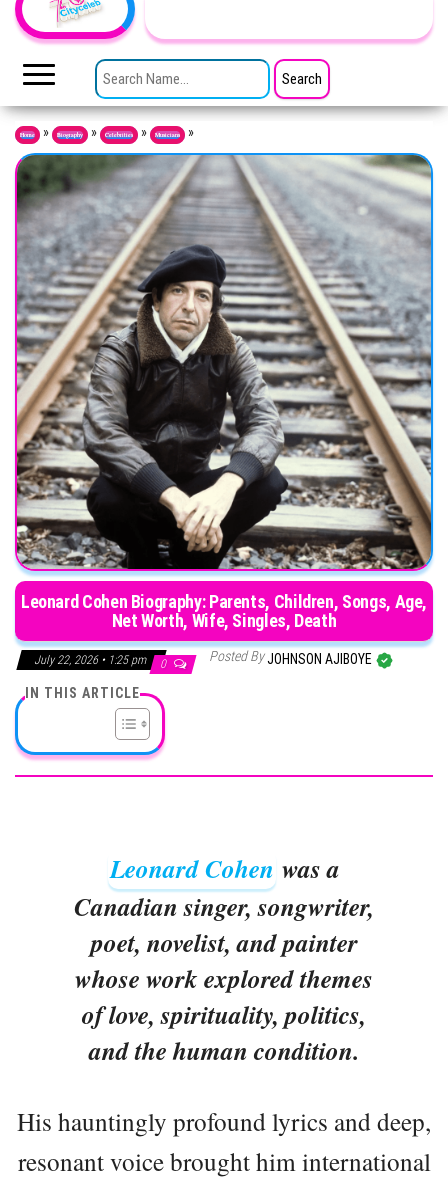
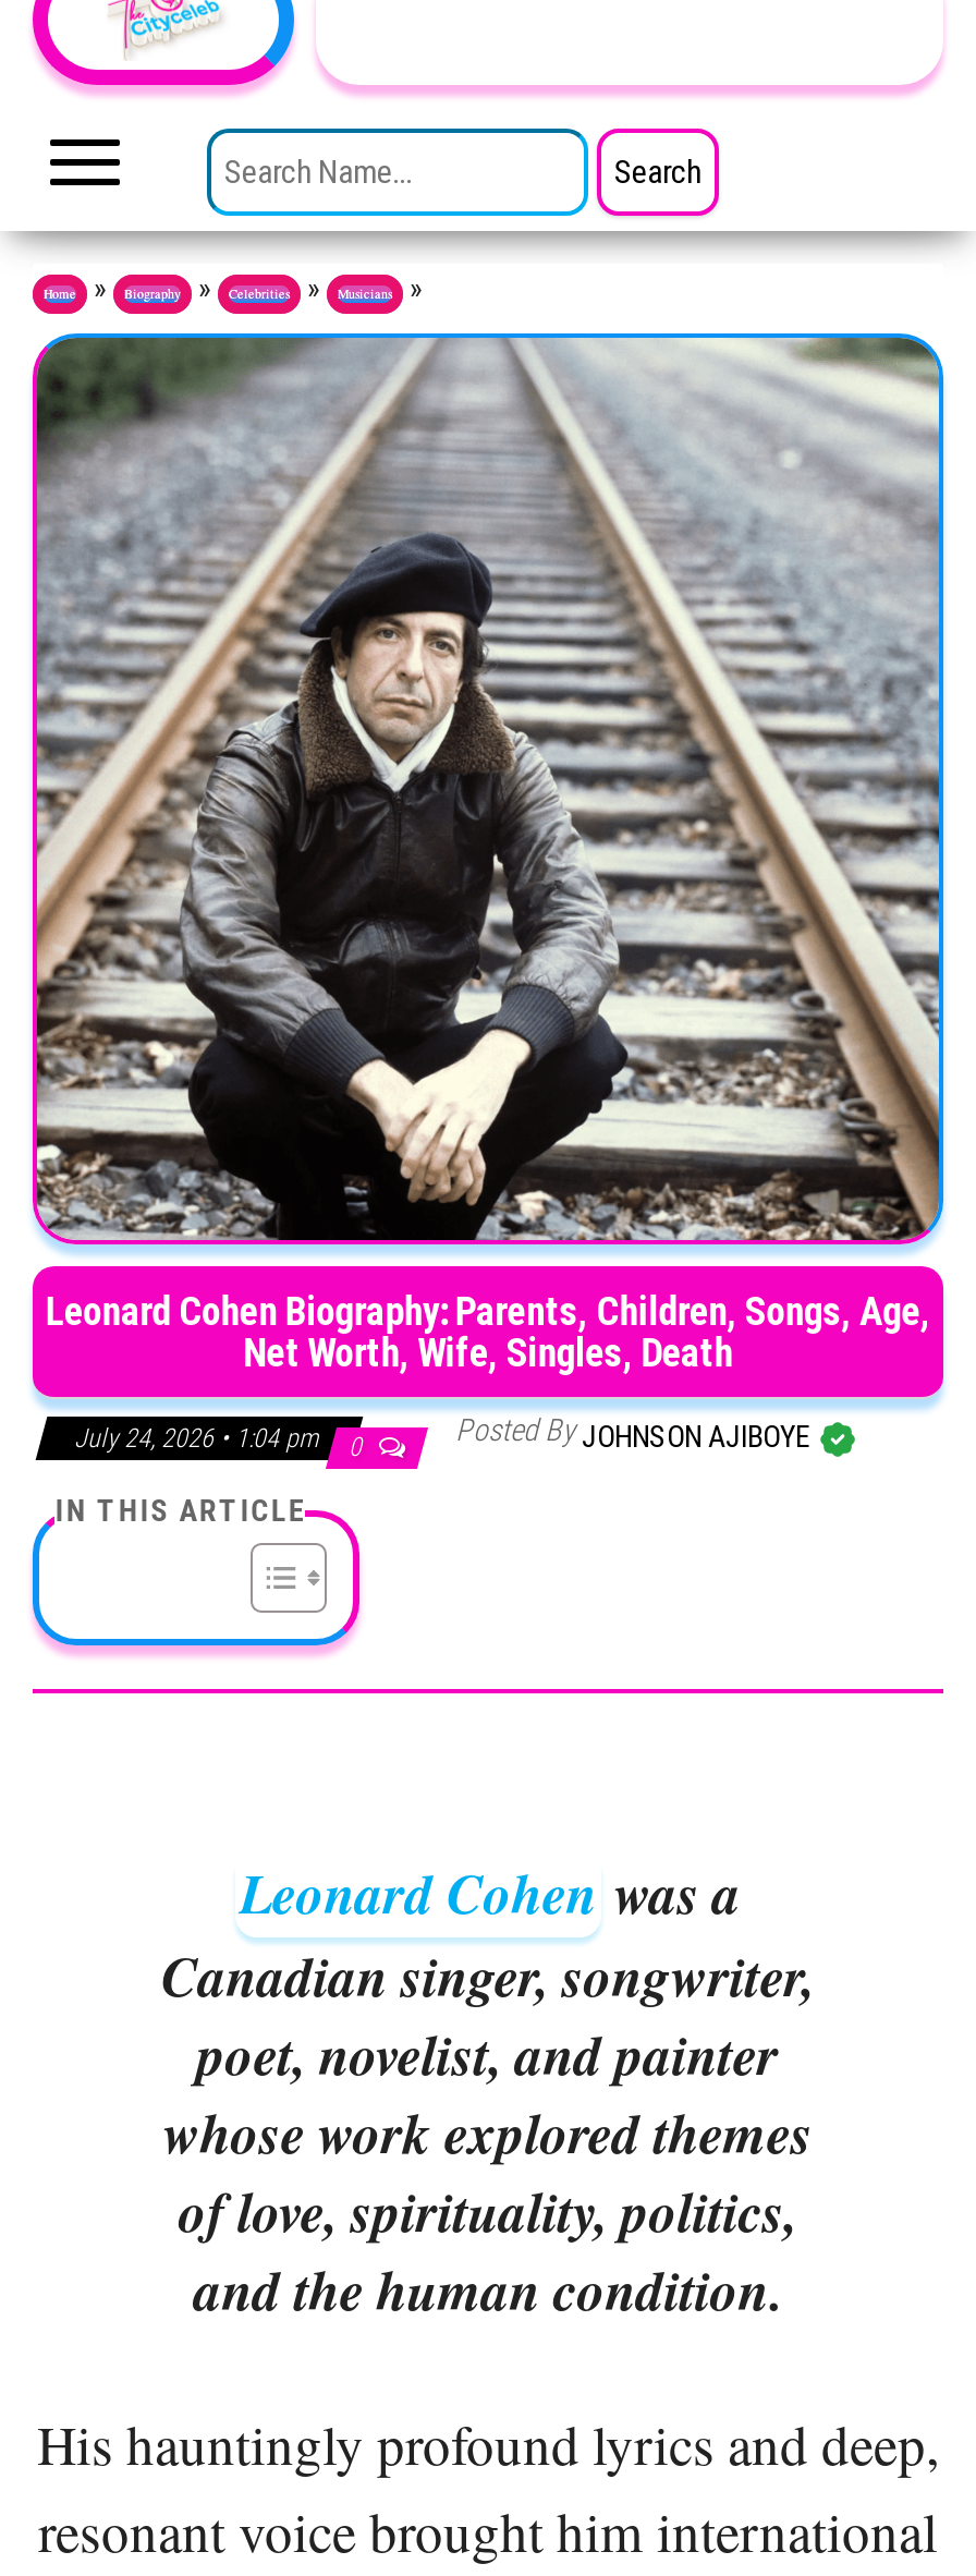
- July 22, 2026 • 1:25 pm 0
+ July 24, 2026 • 1:04 pm 0
